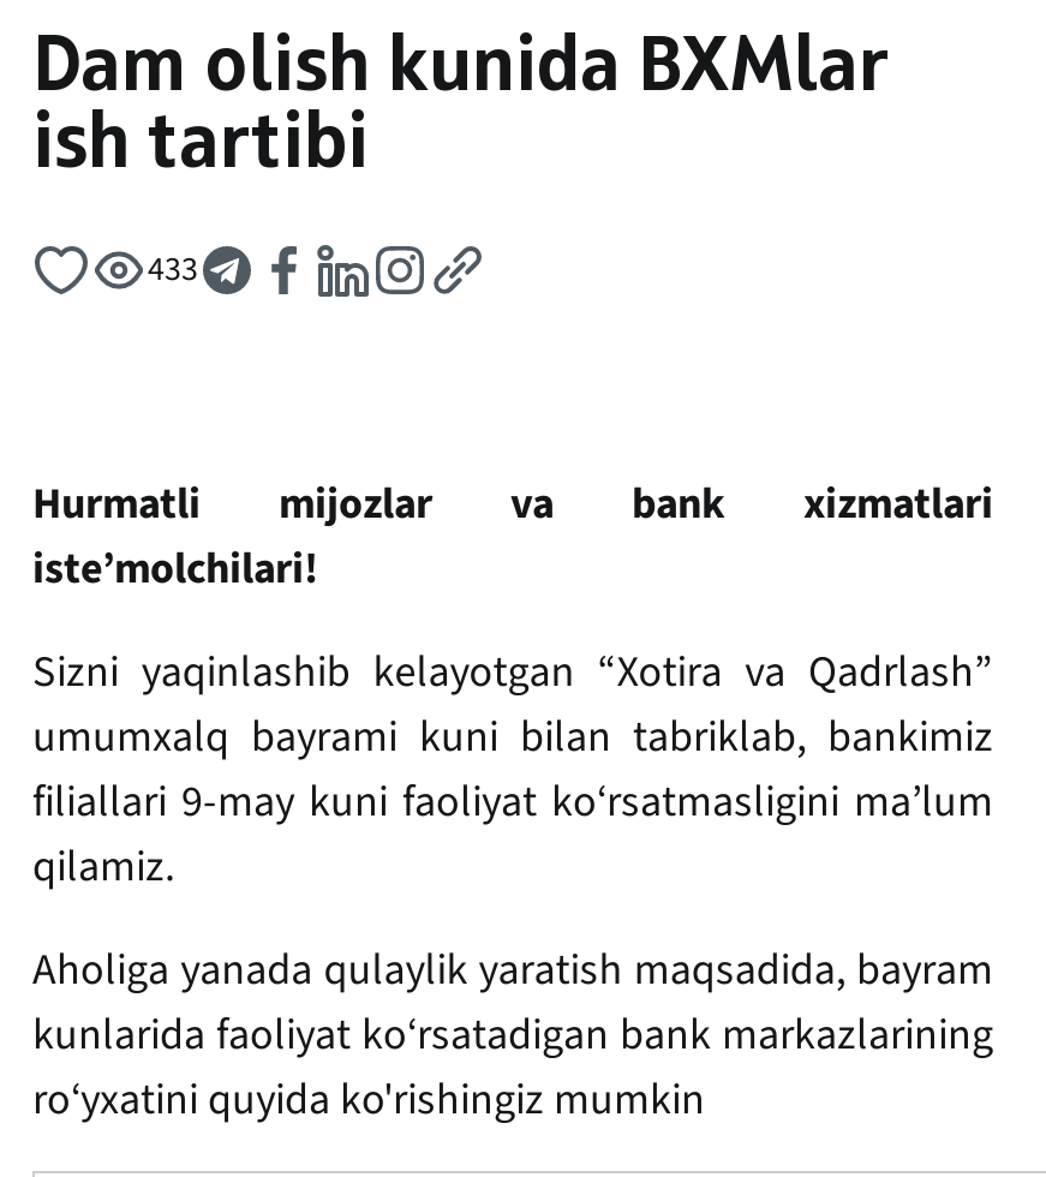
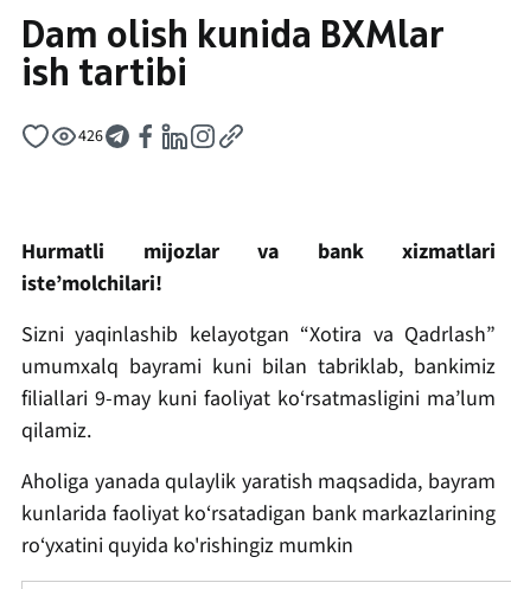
- 433
+ 426
